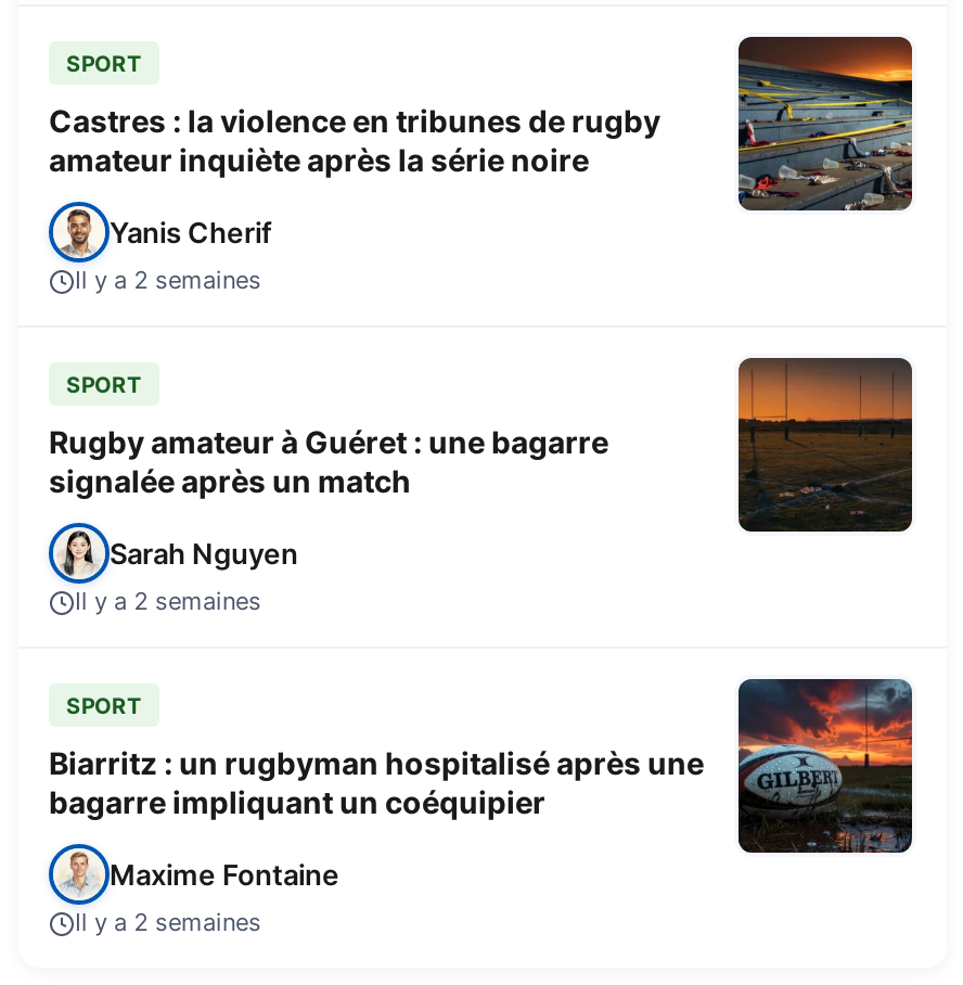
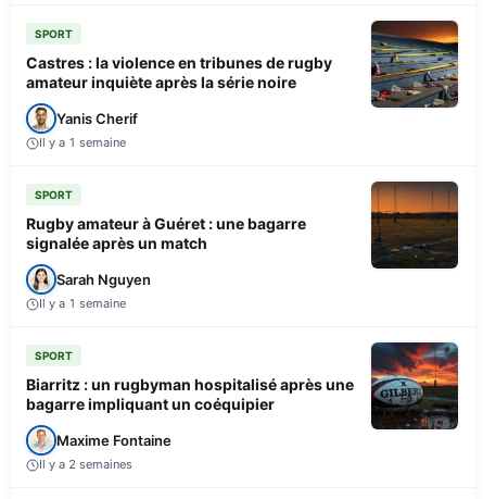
- Il y a 2 semaines
+ Il y a 1 semaine

- Il y a 2 semaines
+ Il y a 1 semaine
